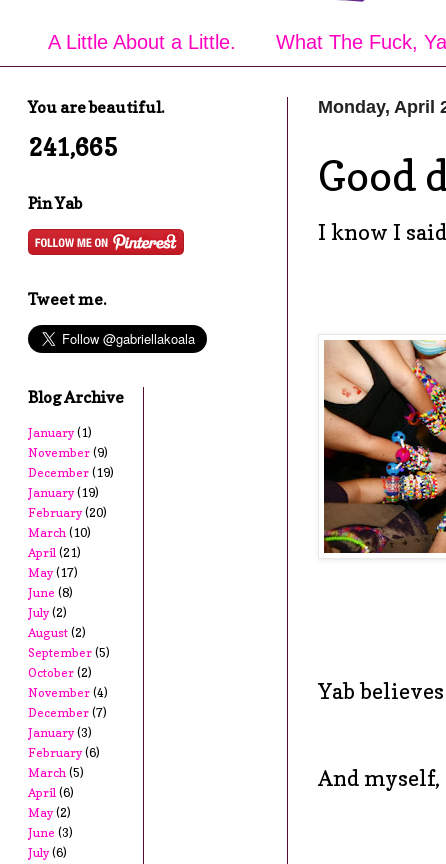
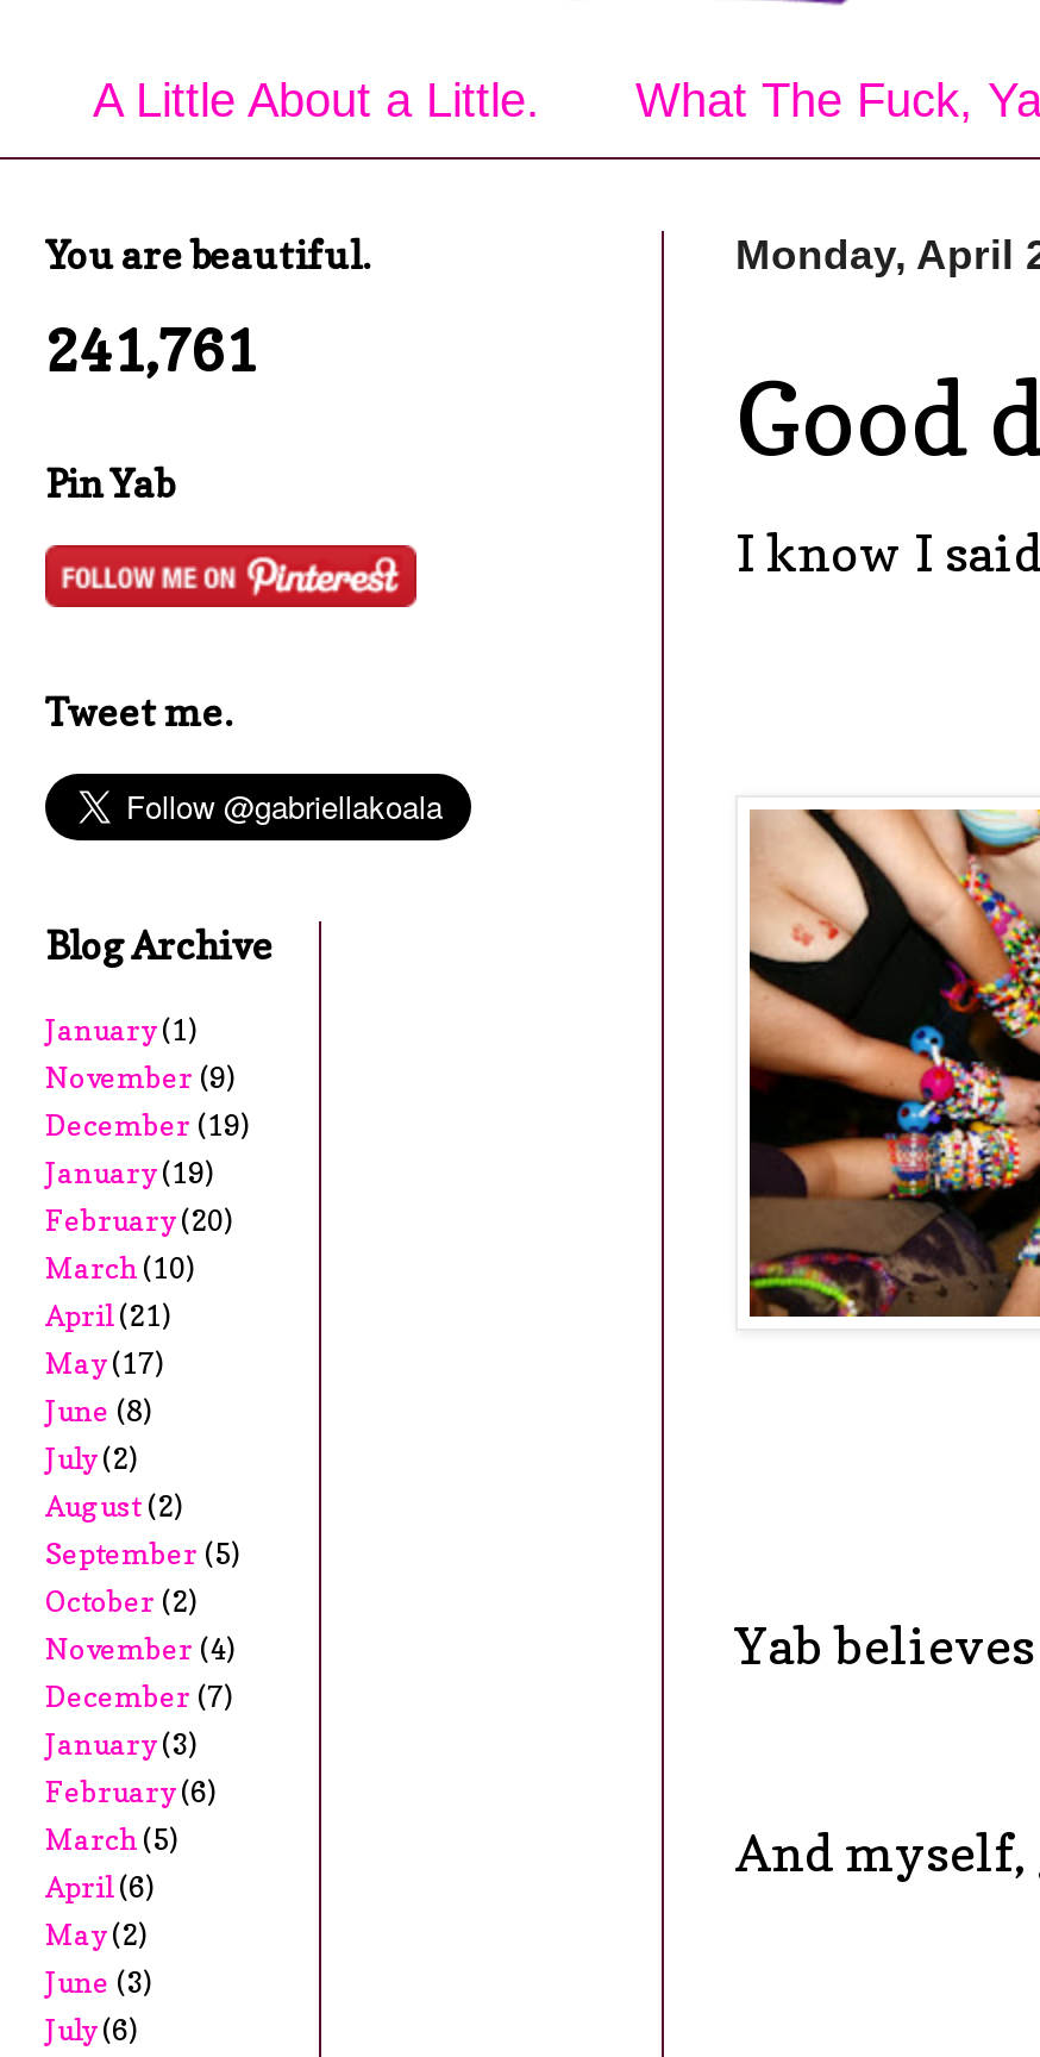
- 241,665
+ 241,761
